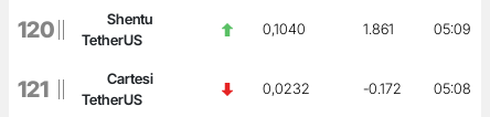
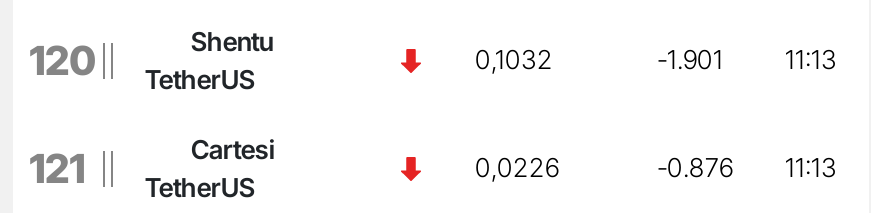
- 0,1040
+ 0,1032

- 1.861
+ -1.901

- 05:09
+ 11:13

- 0,0232
+ 0,0226

- -0.172
+ -0.876

- 05:08
+ 11:13
